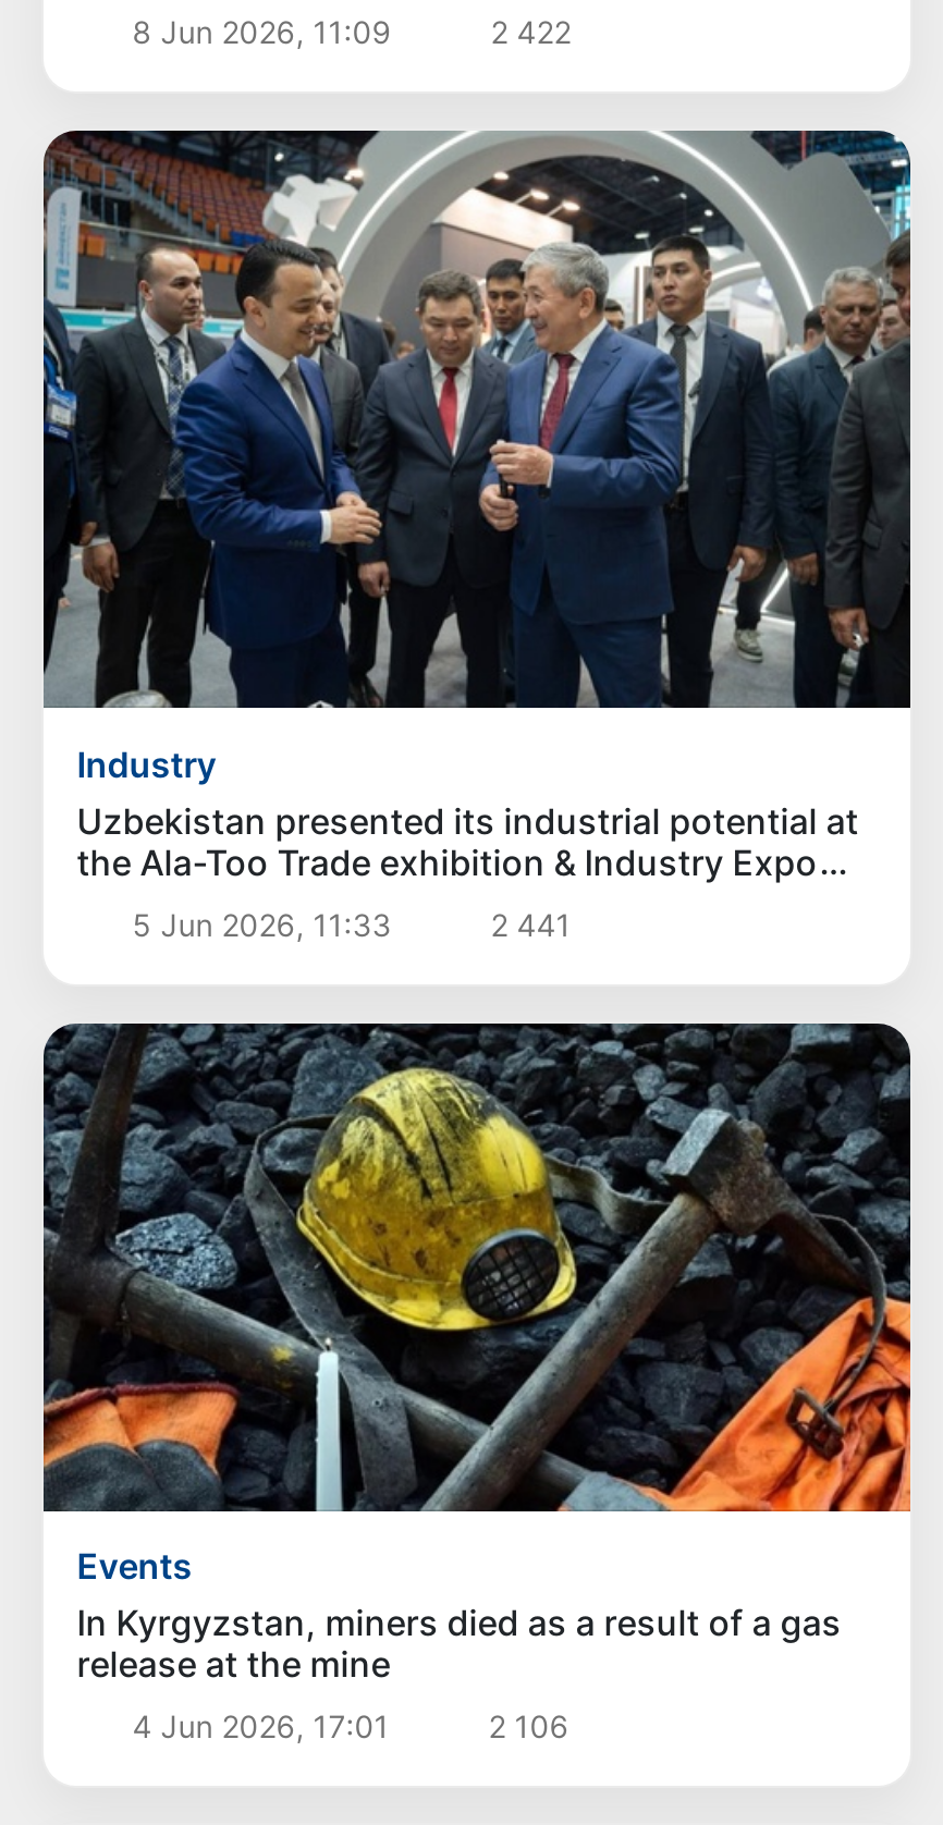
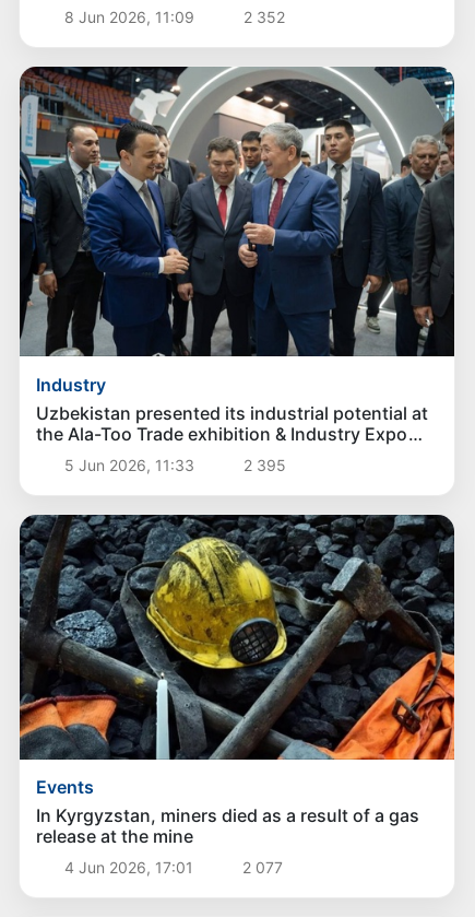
- 2 422
+ 2 352

- 2 441
+ 2 395

- 2 106
+ 2 077
